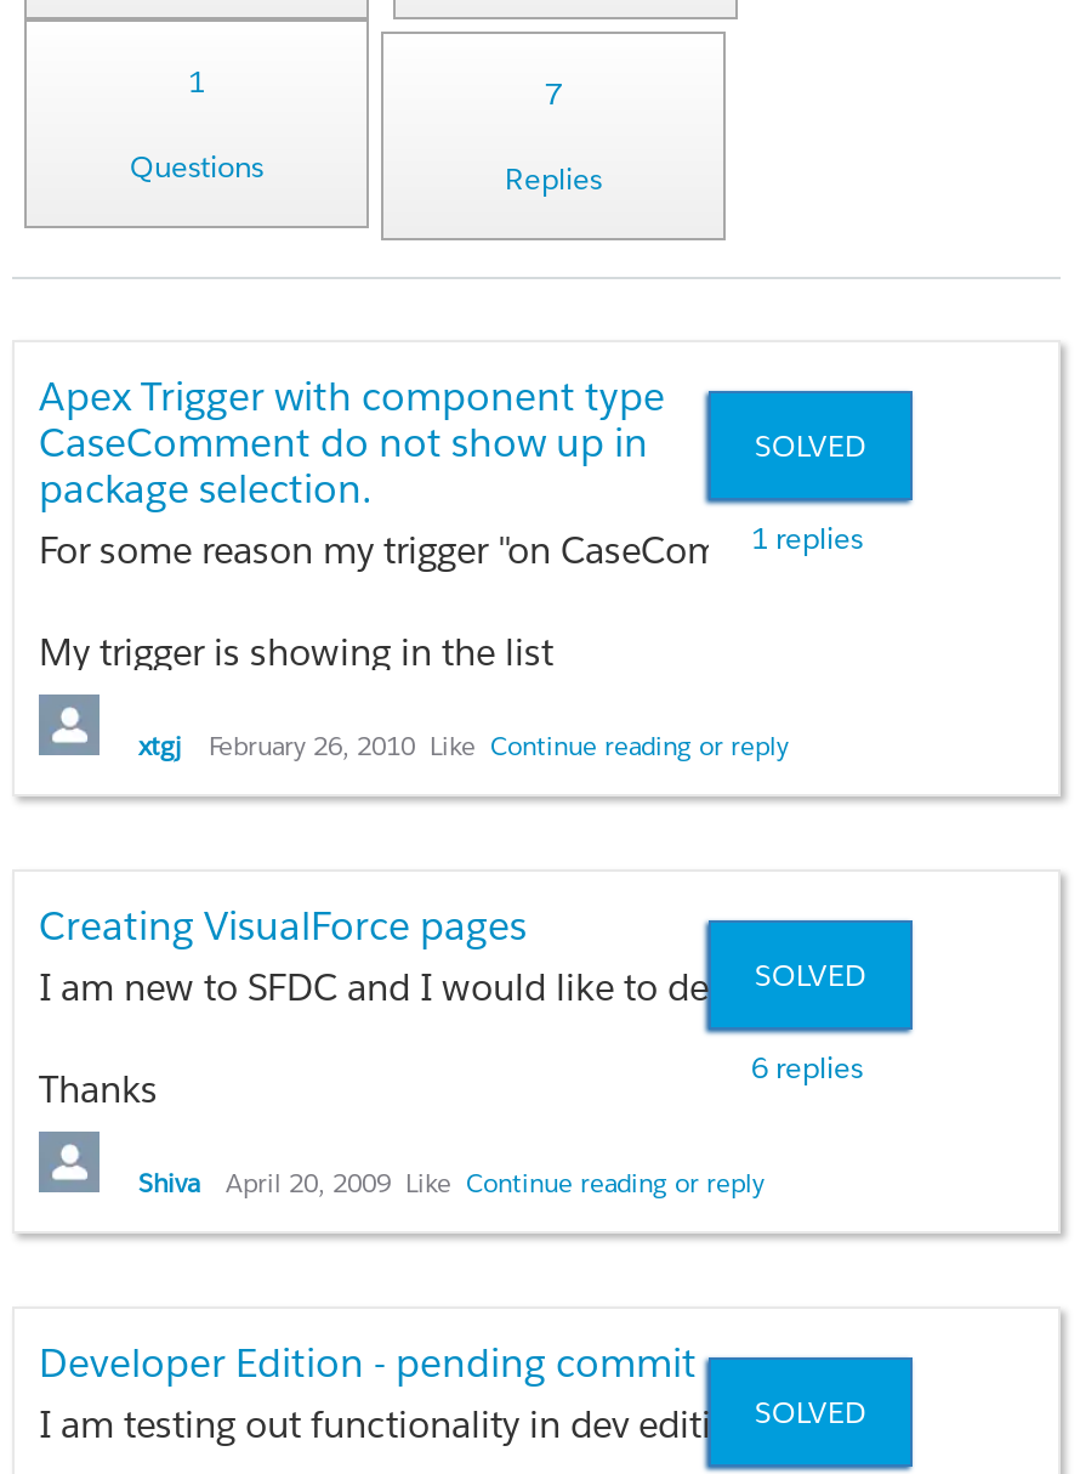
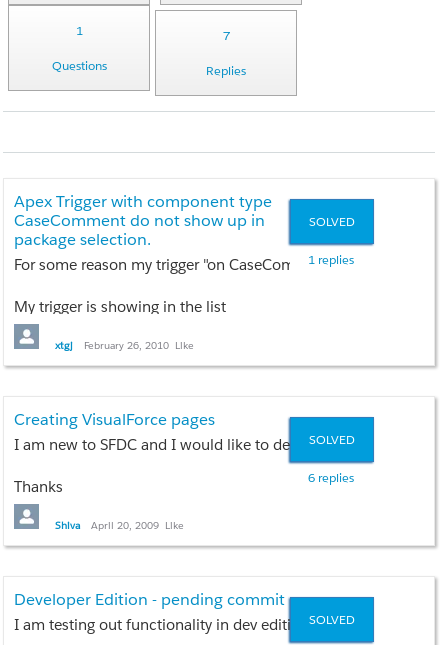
- February 26, 2010 Like Continue reading or reply
+ February 26, 2010 Like

- April 20, 2009 Like Continue reading or reply
+ April 20, 2009 Like
